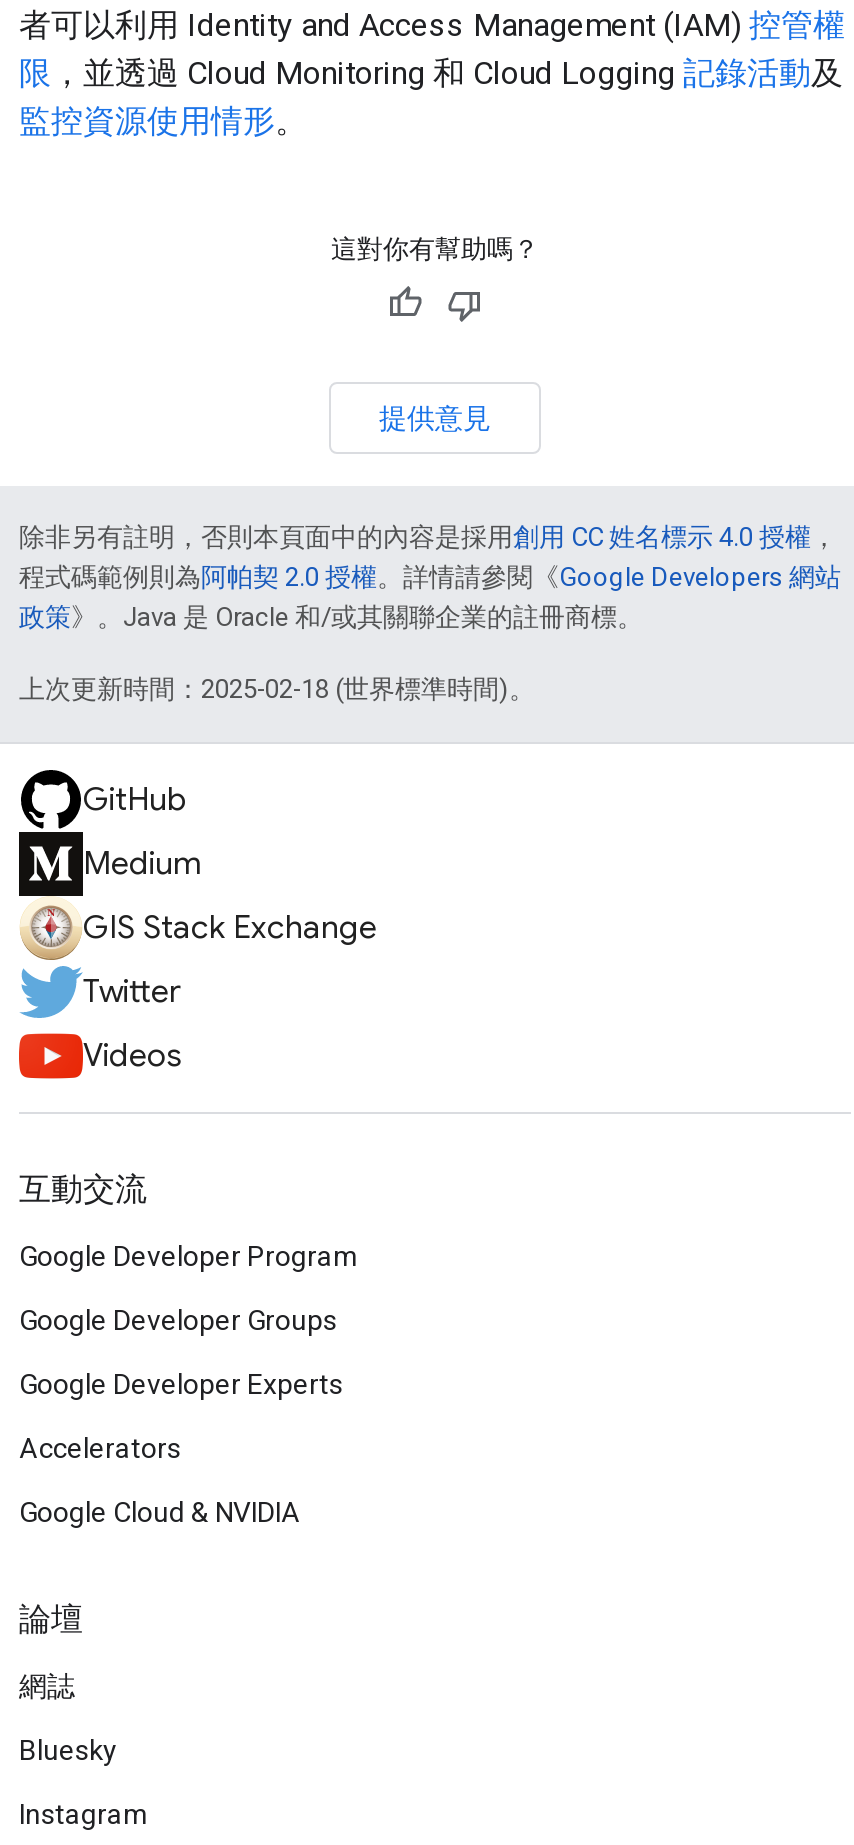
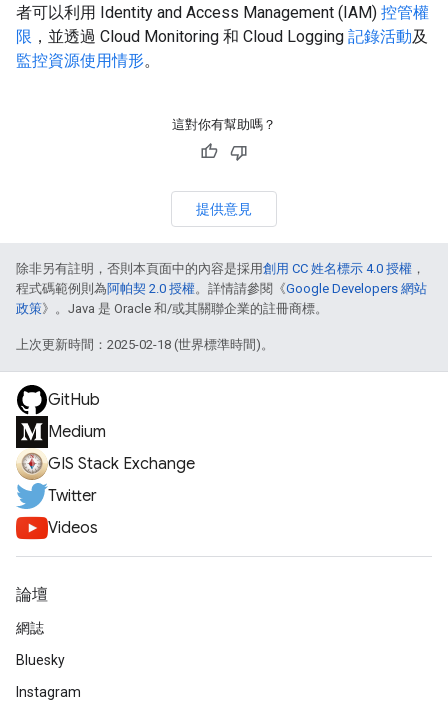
- 互動交流
- Google Developer Program
- Google Developer Groups
- Google Developer Experts
- Accelerators
- Google Cloud & NVIDIA
